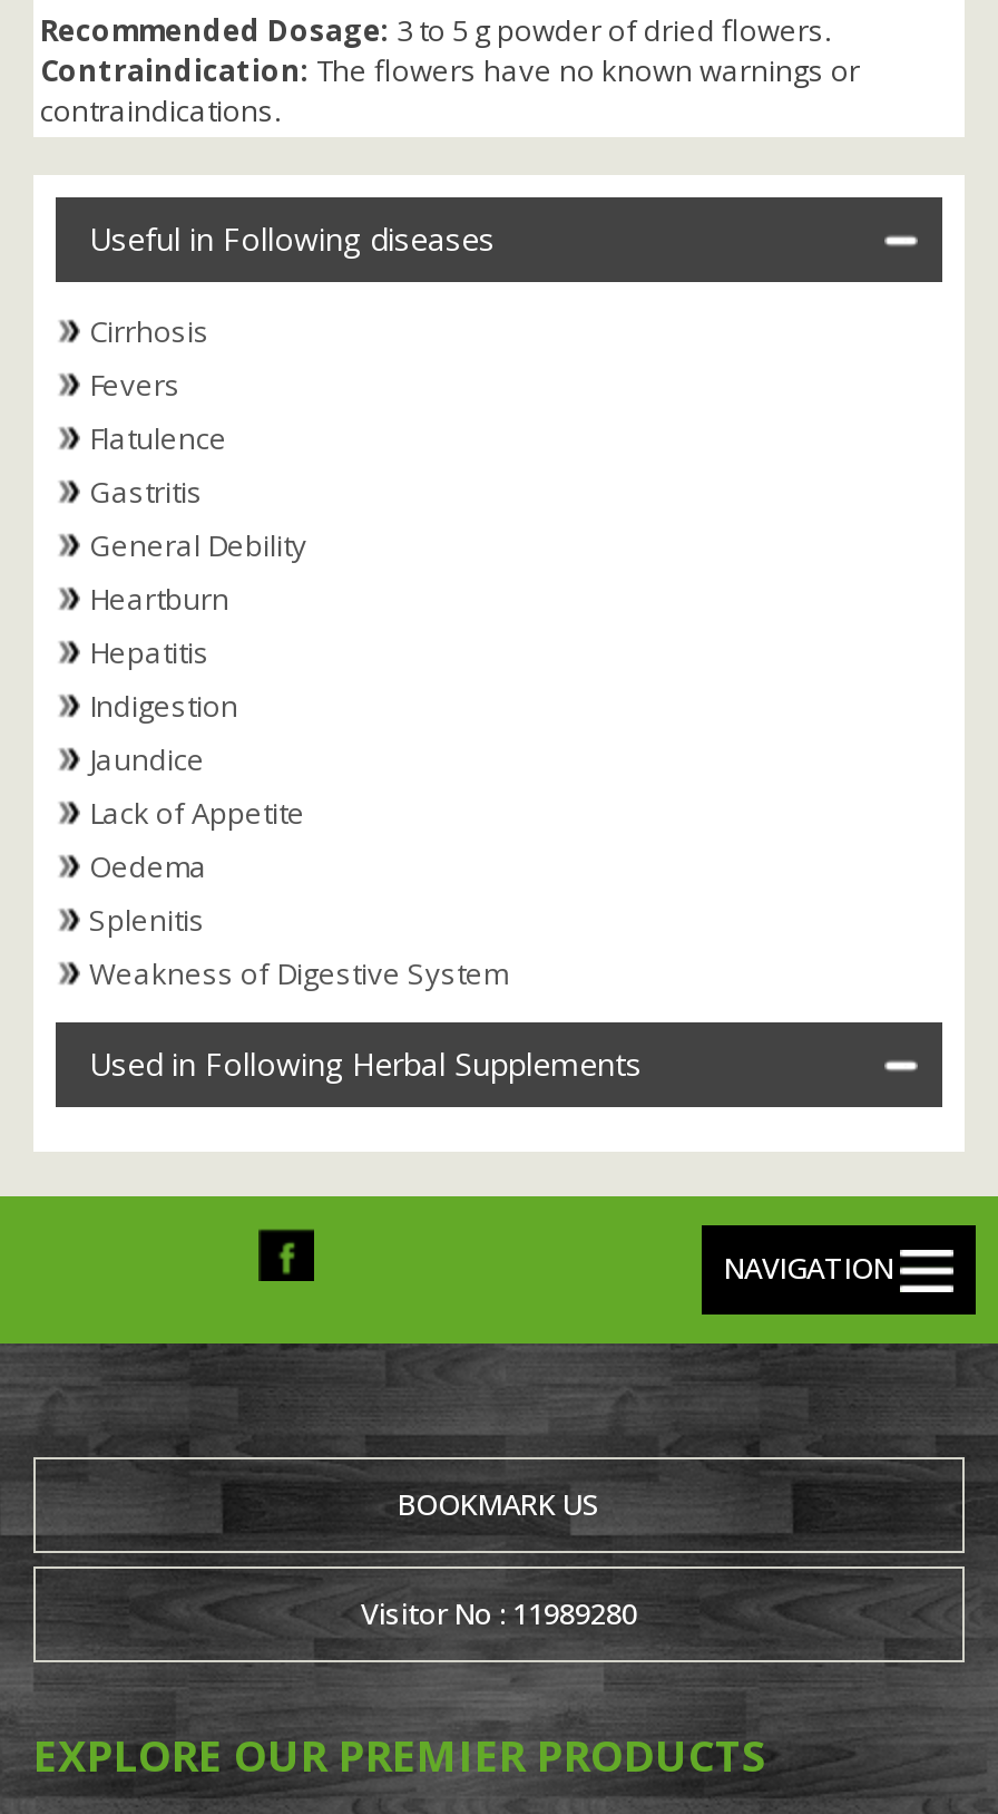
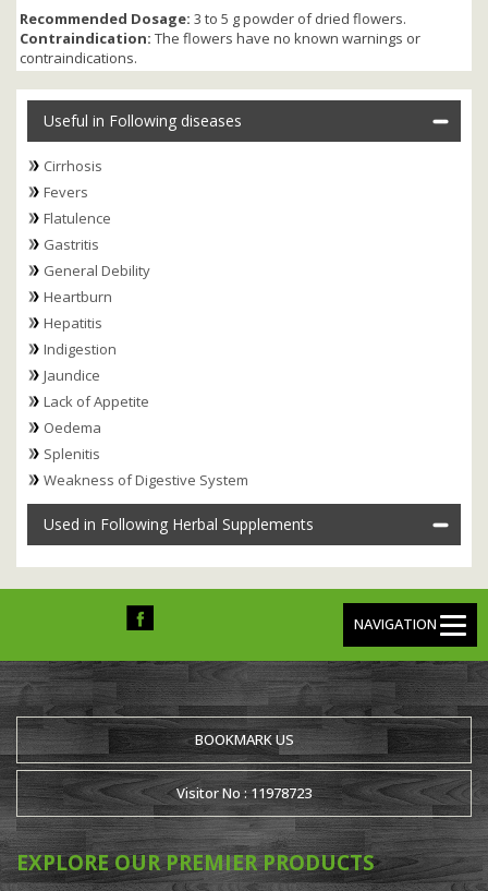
- Visitor No : 11989280
+ Visitor No : 11978723
